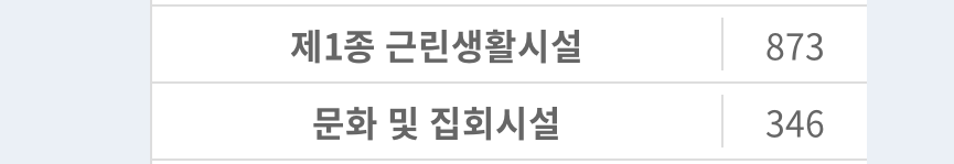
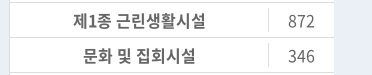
- 873
+ 872
